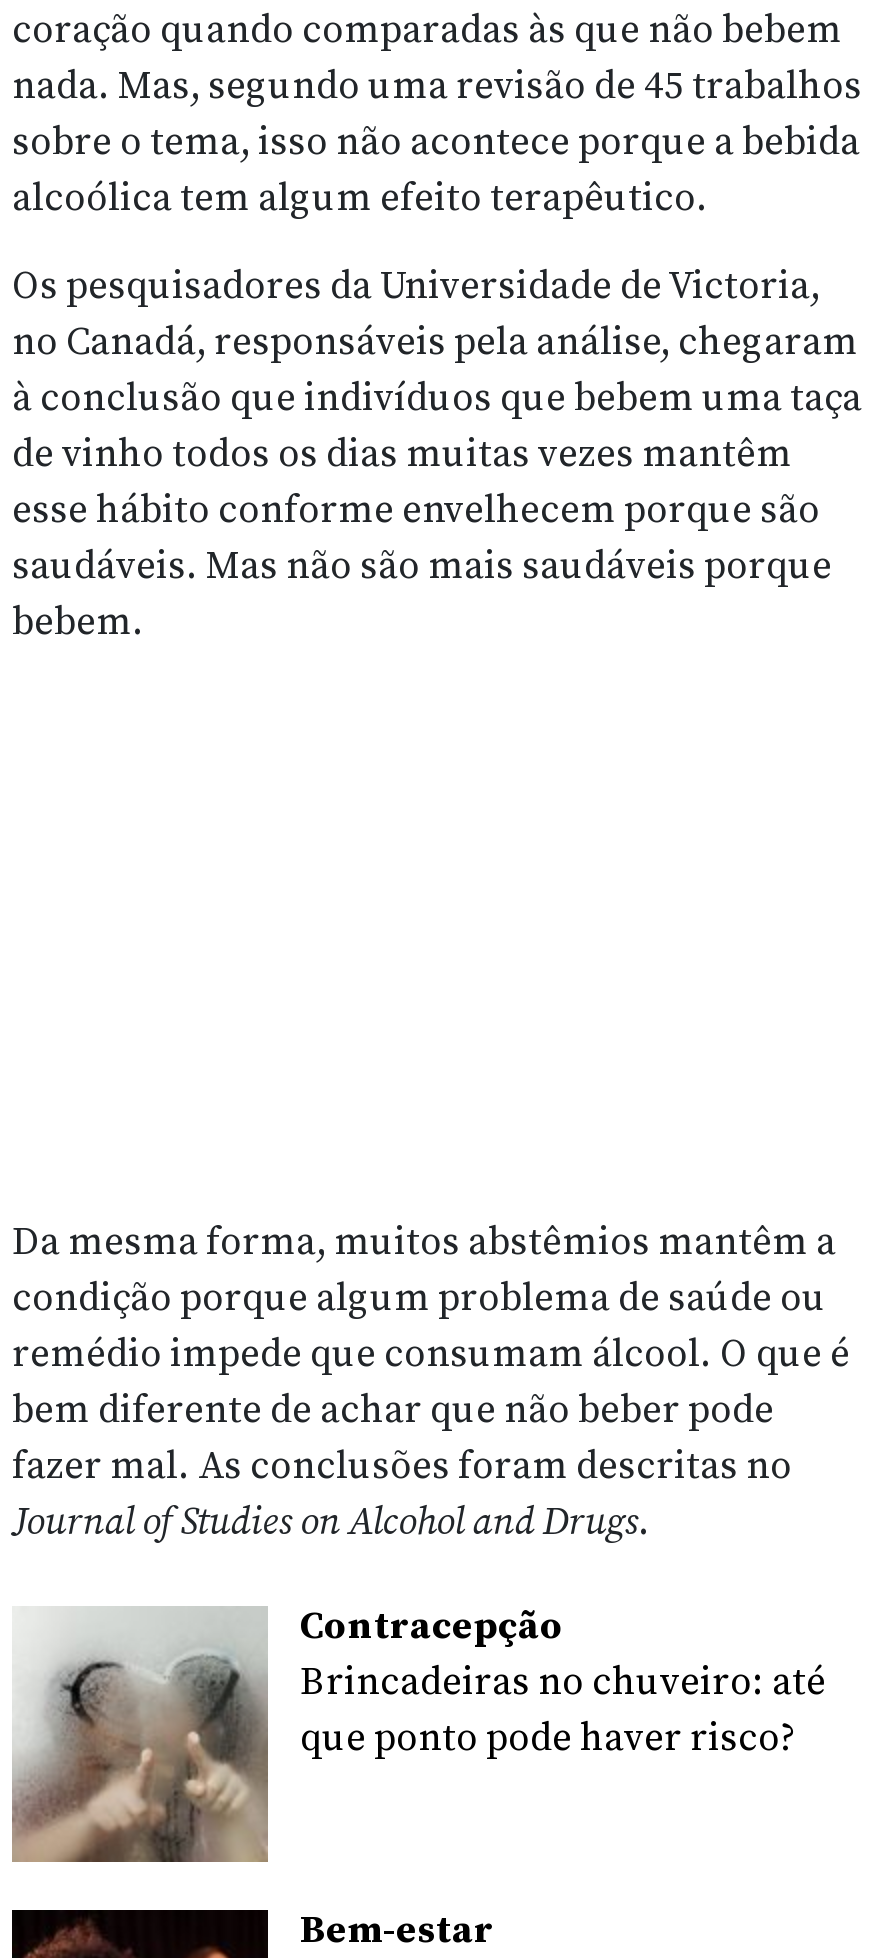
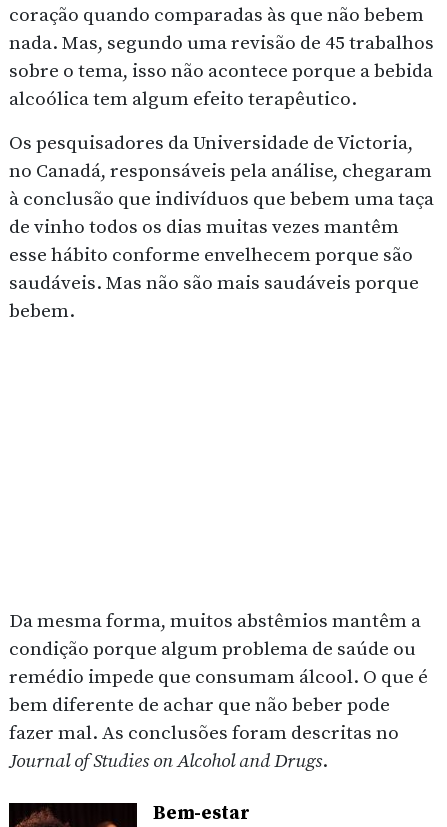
- [image]
- Contracepção
- Brincadeiras no chuveiro: até
- que ponto pode haver risco?
